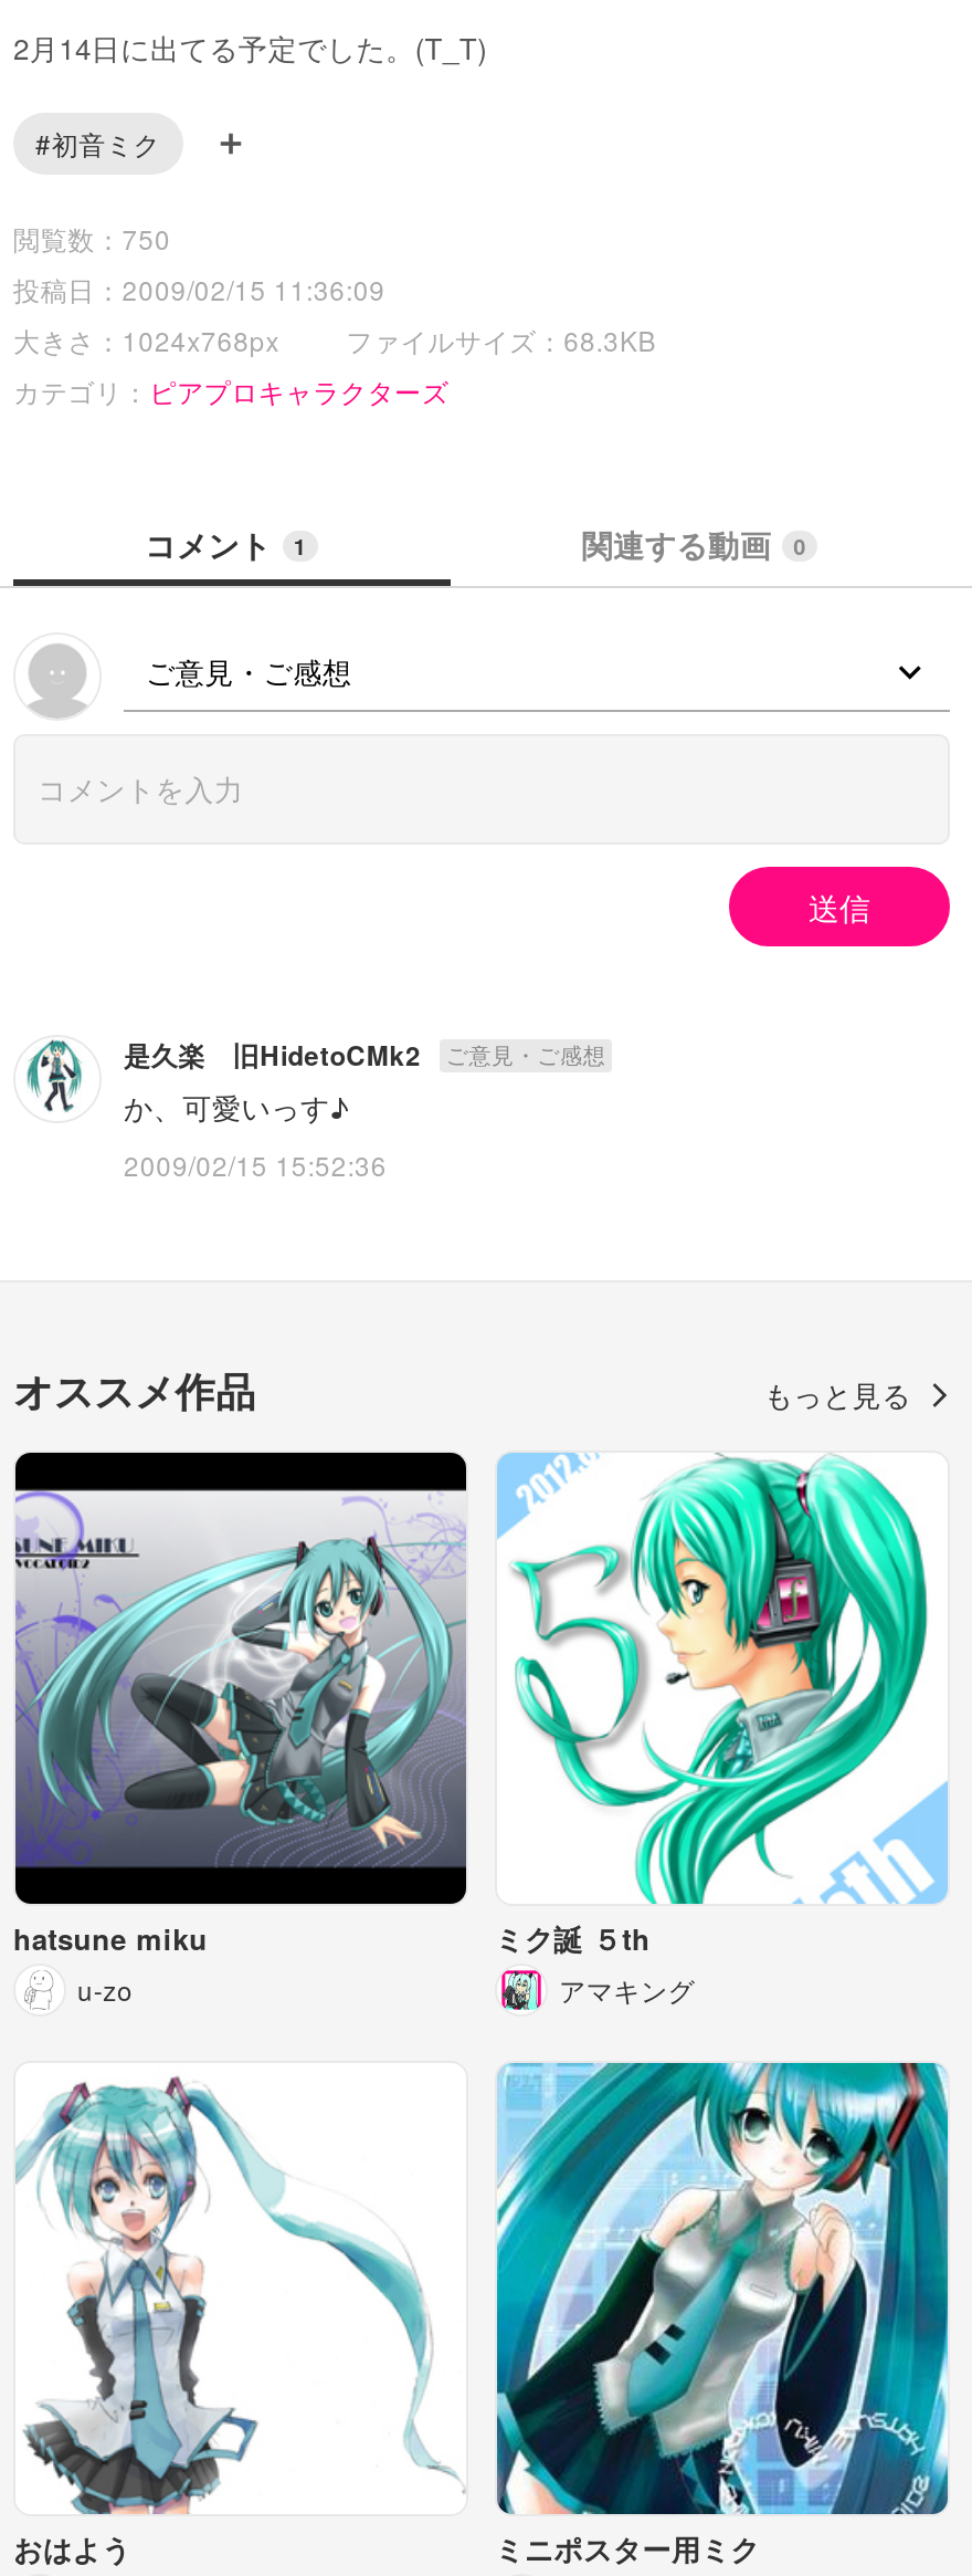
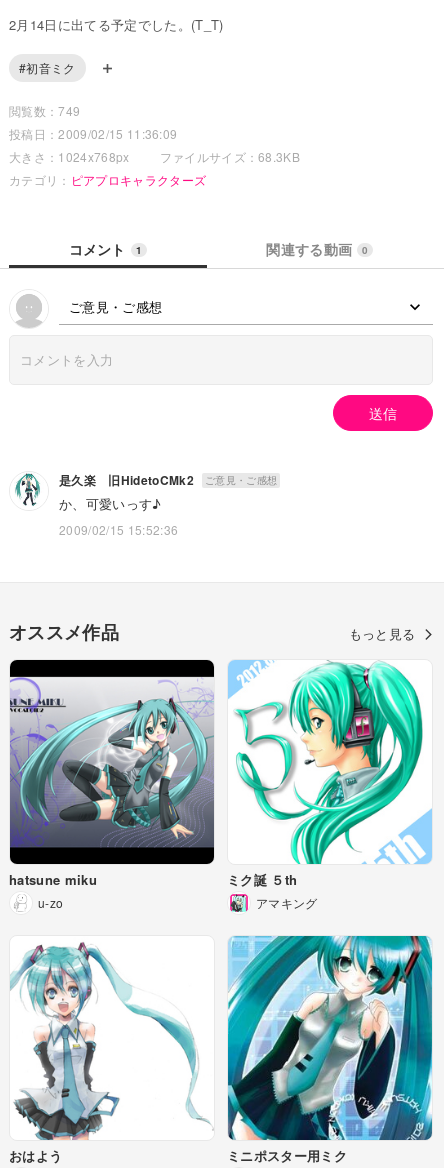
- 閲覧数：750
+ 閲覧数：749
